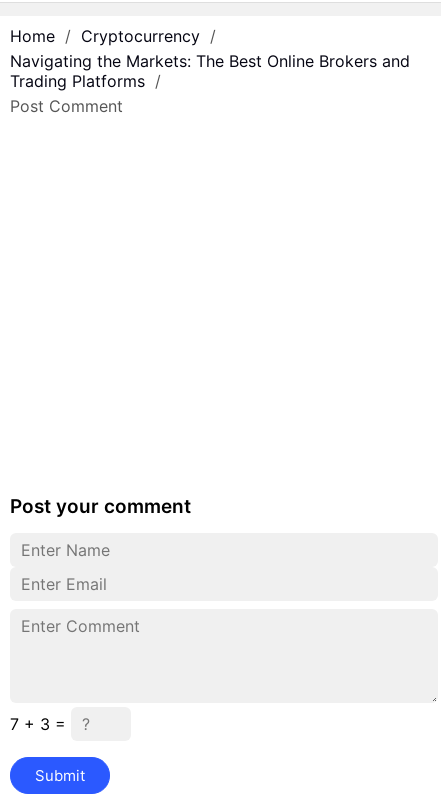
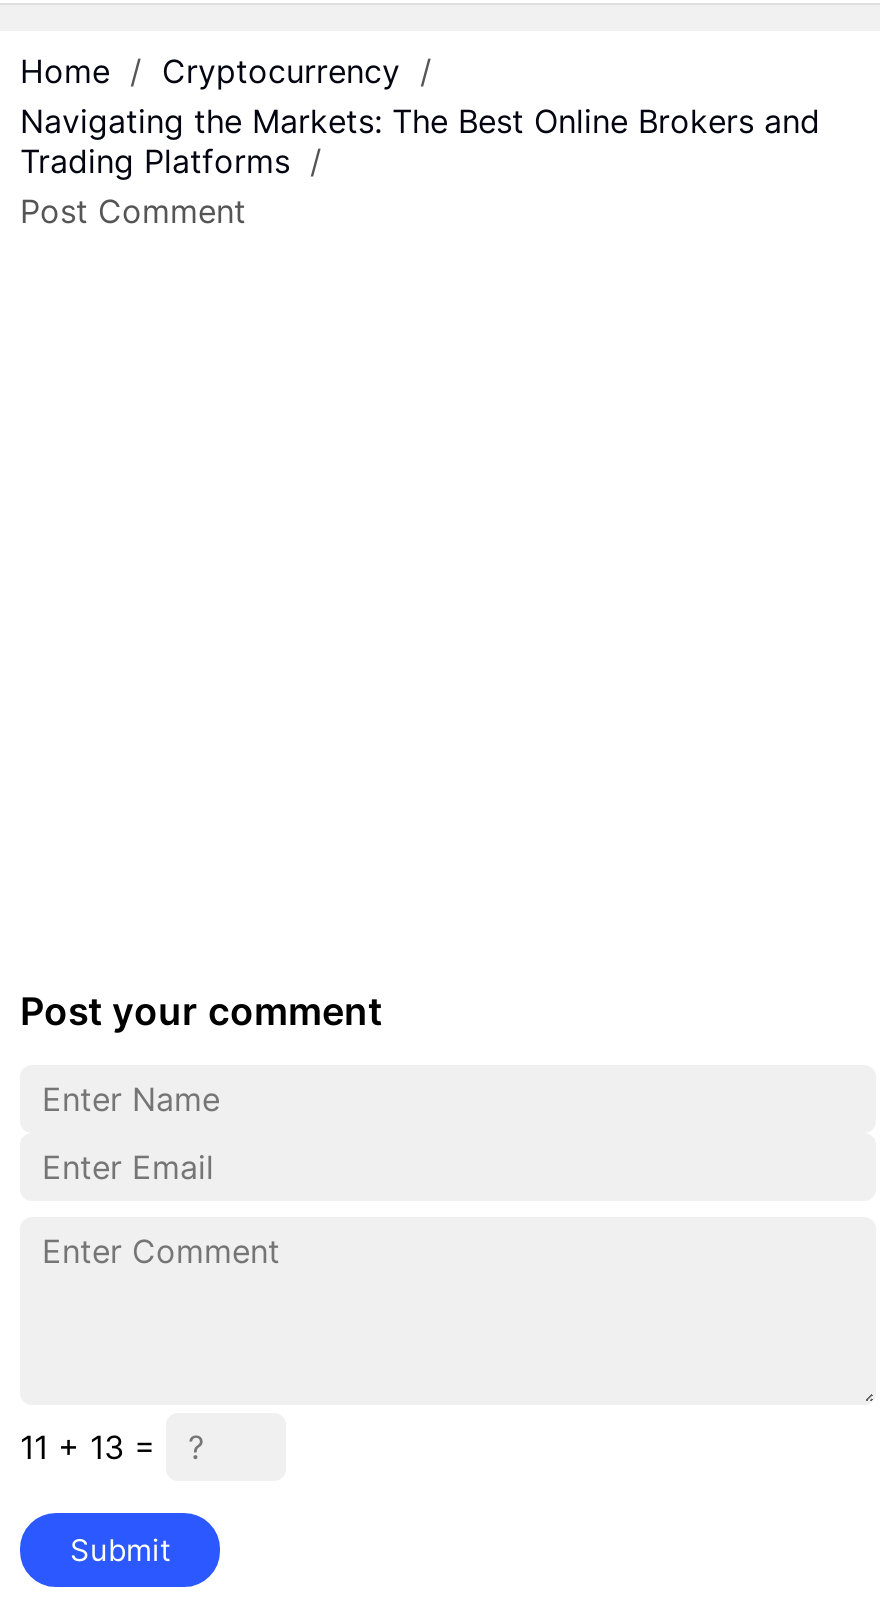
- 7 + 3 =
+ 11 + 13 =
